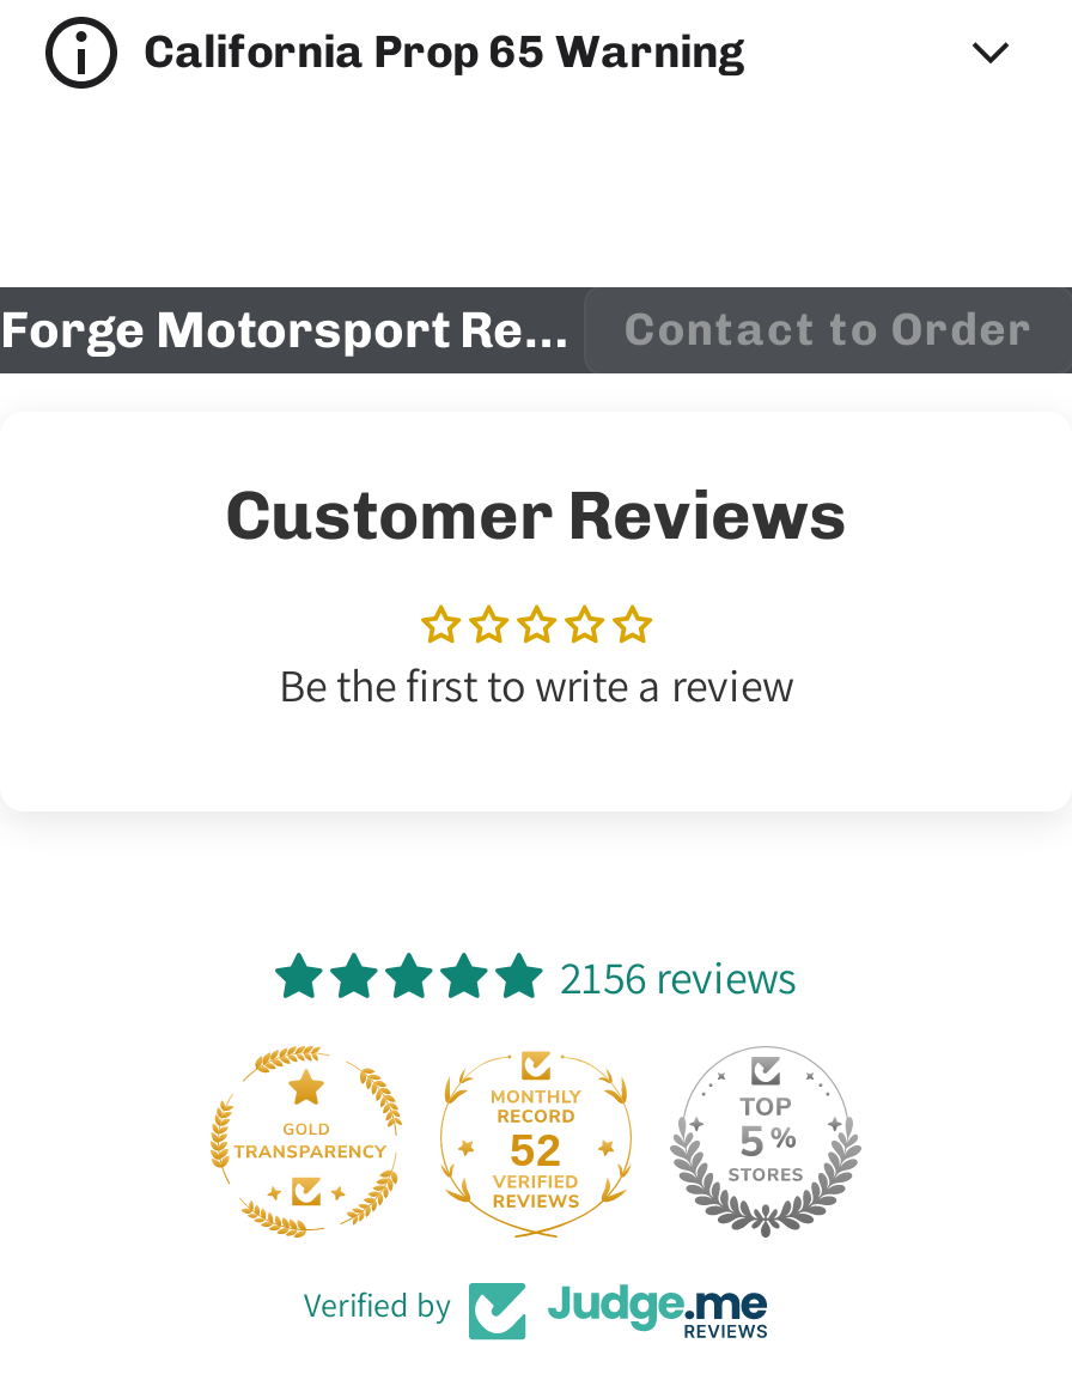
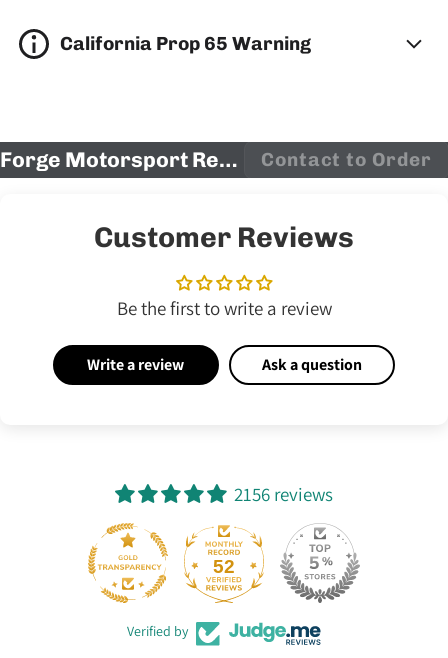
+ Write a review
+ Ask a question
